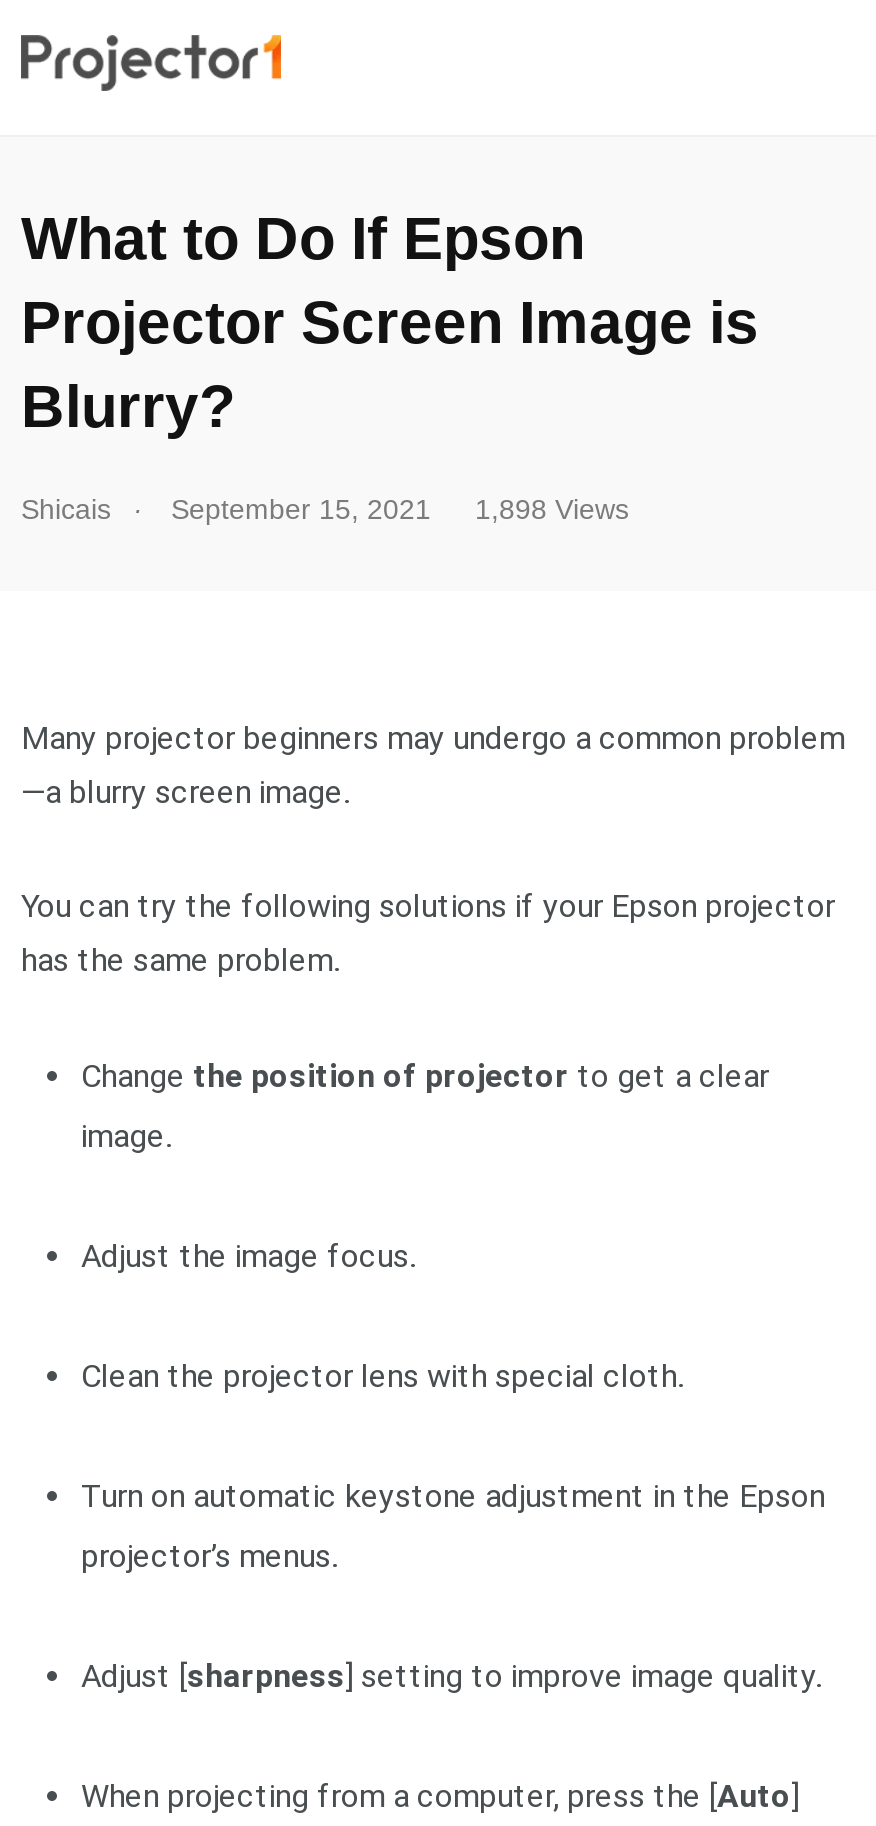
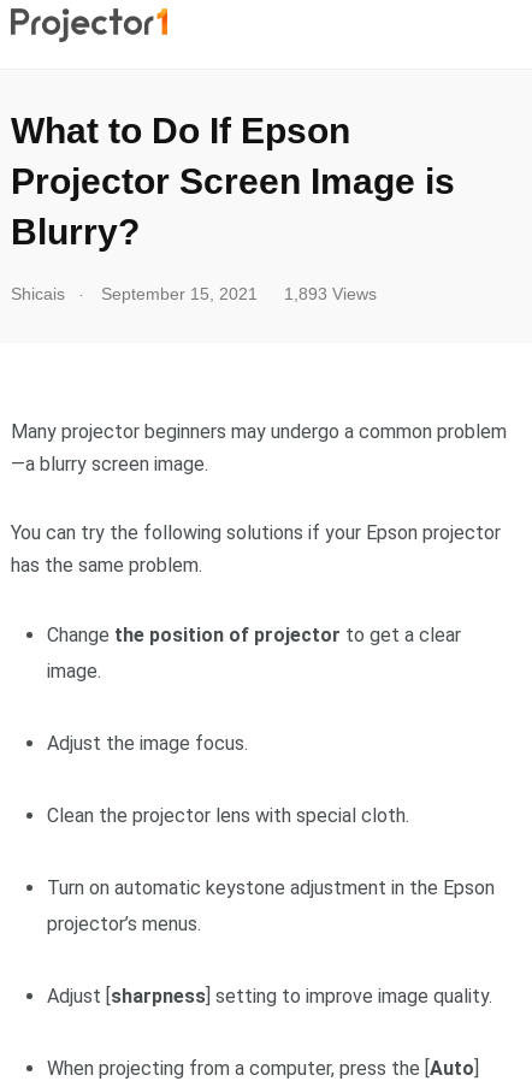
- 1,898 Views
+ 1,893 Views
